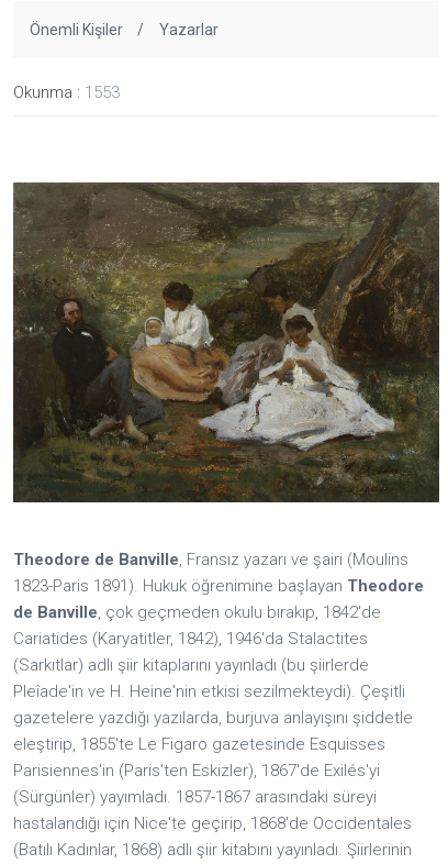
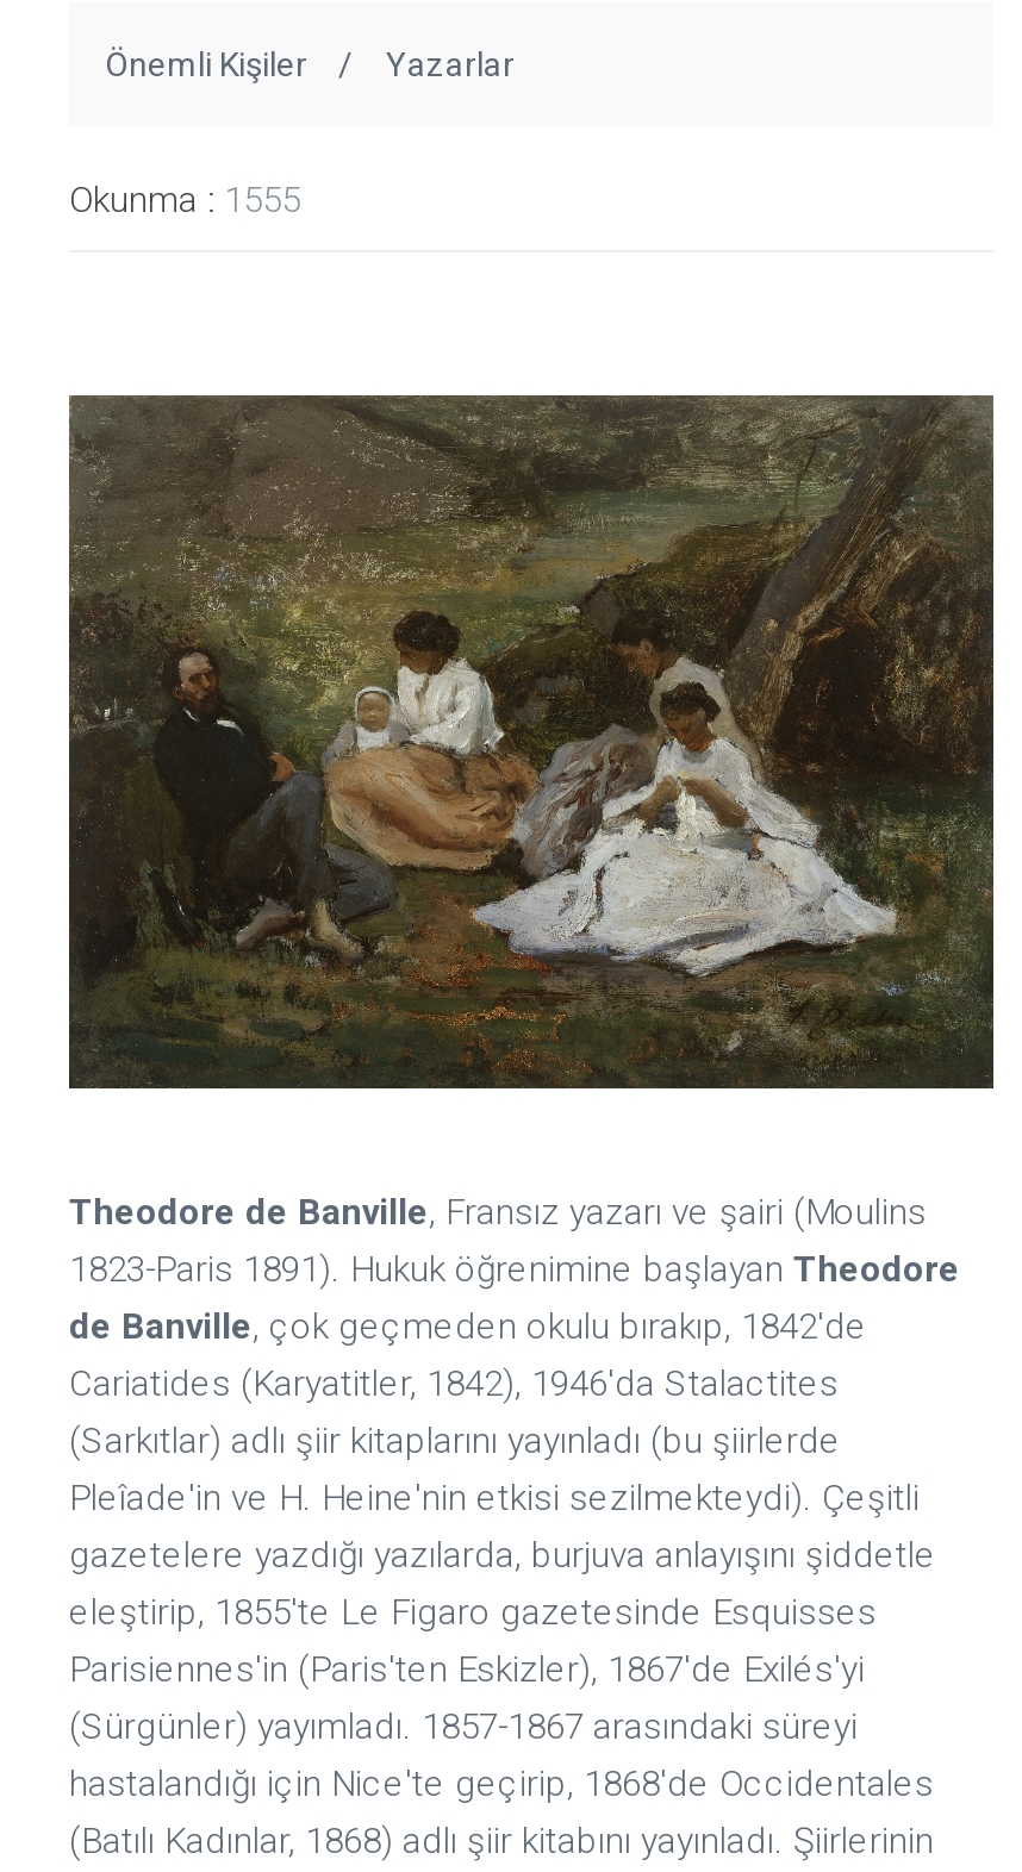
- Okunma : 1553
+ Okunma : 1555
